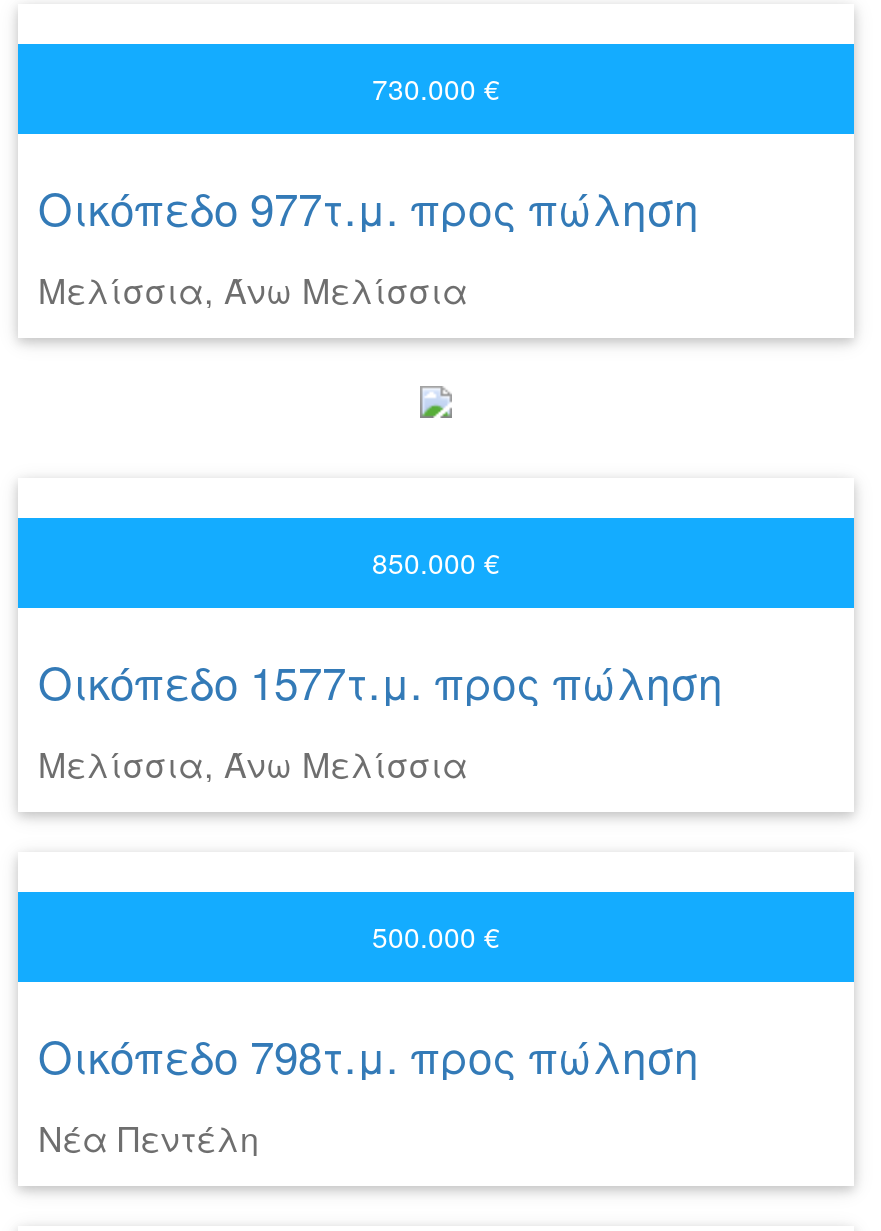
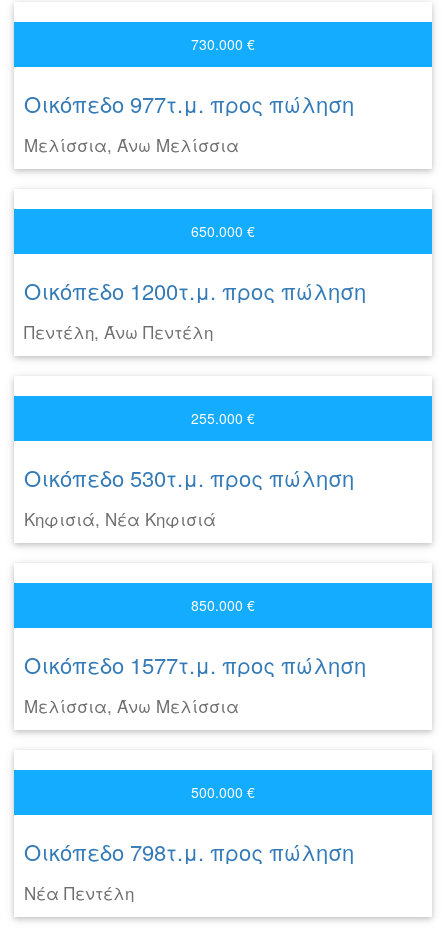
+ 650.000 €
+ Οικόπεδο 1200τ.μ. προς πώληση
+ Πεντέλη, Άνω Πεντέλη

+ 255.000 €
+ Οικόπεδο 530τ.μ. προς πώληση
+ Κηφισιά, Νέα Κηφισιά
